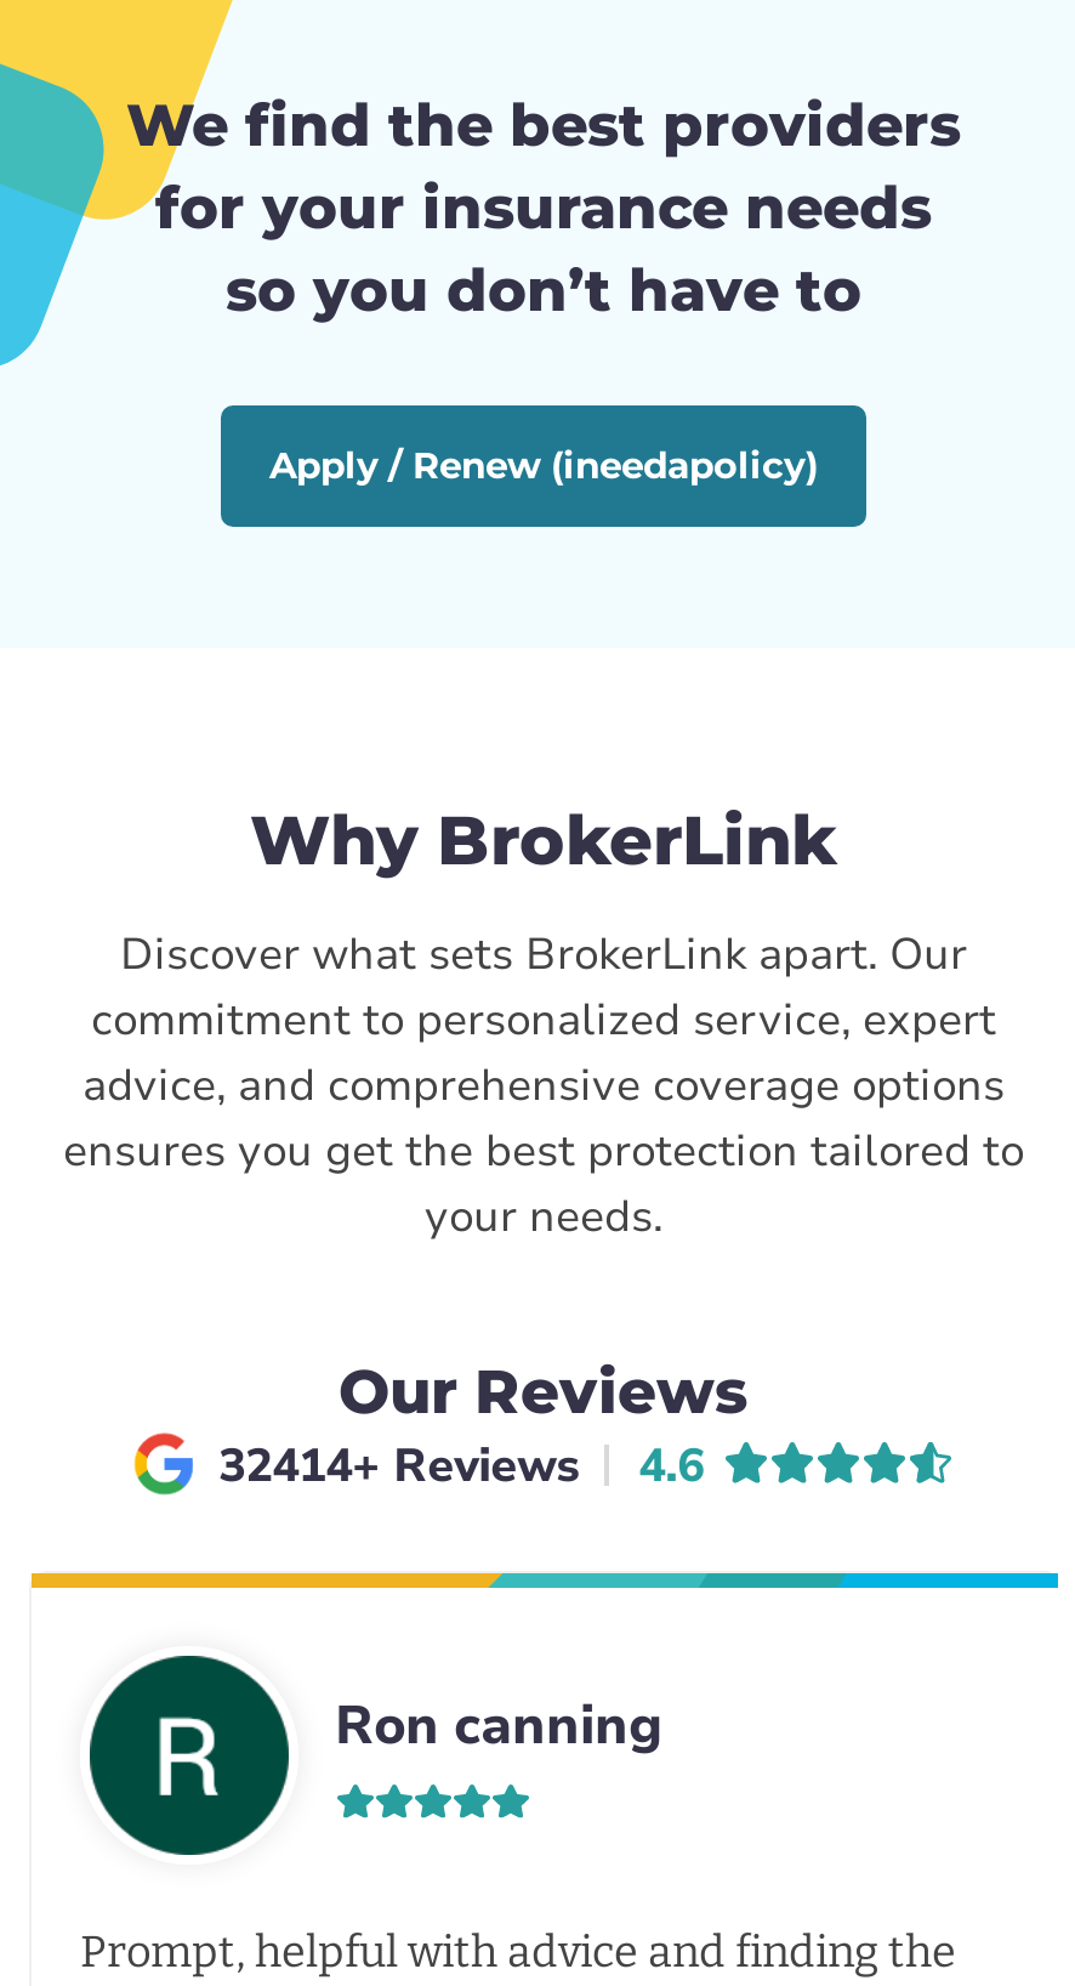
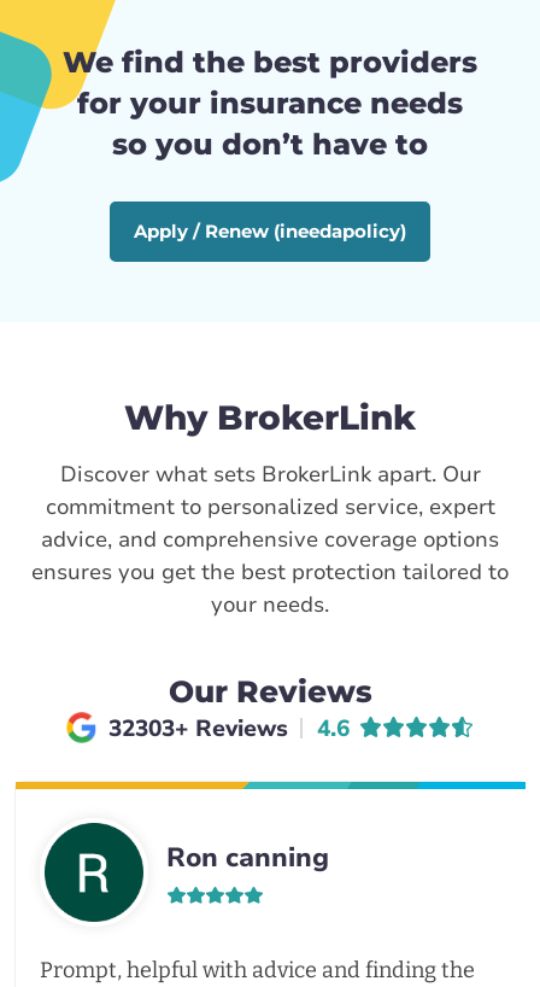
- 32414+ Reviews
+ 32303+ Reviews
